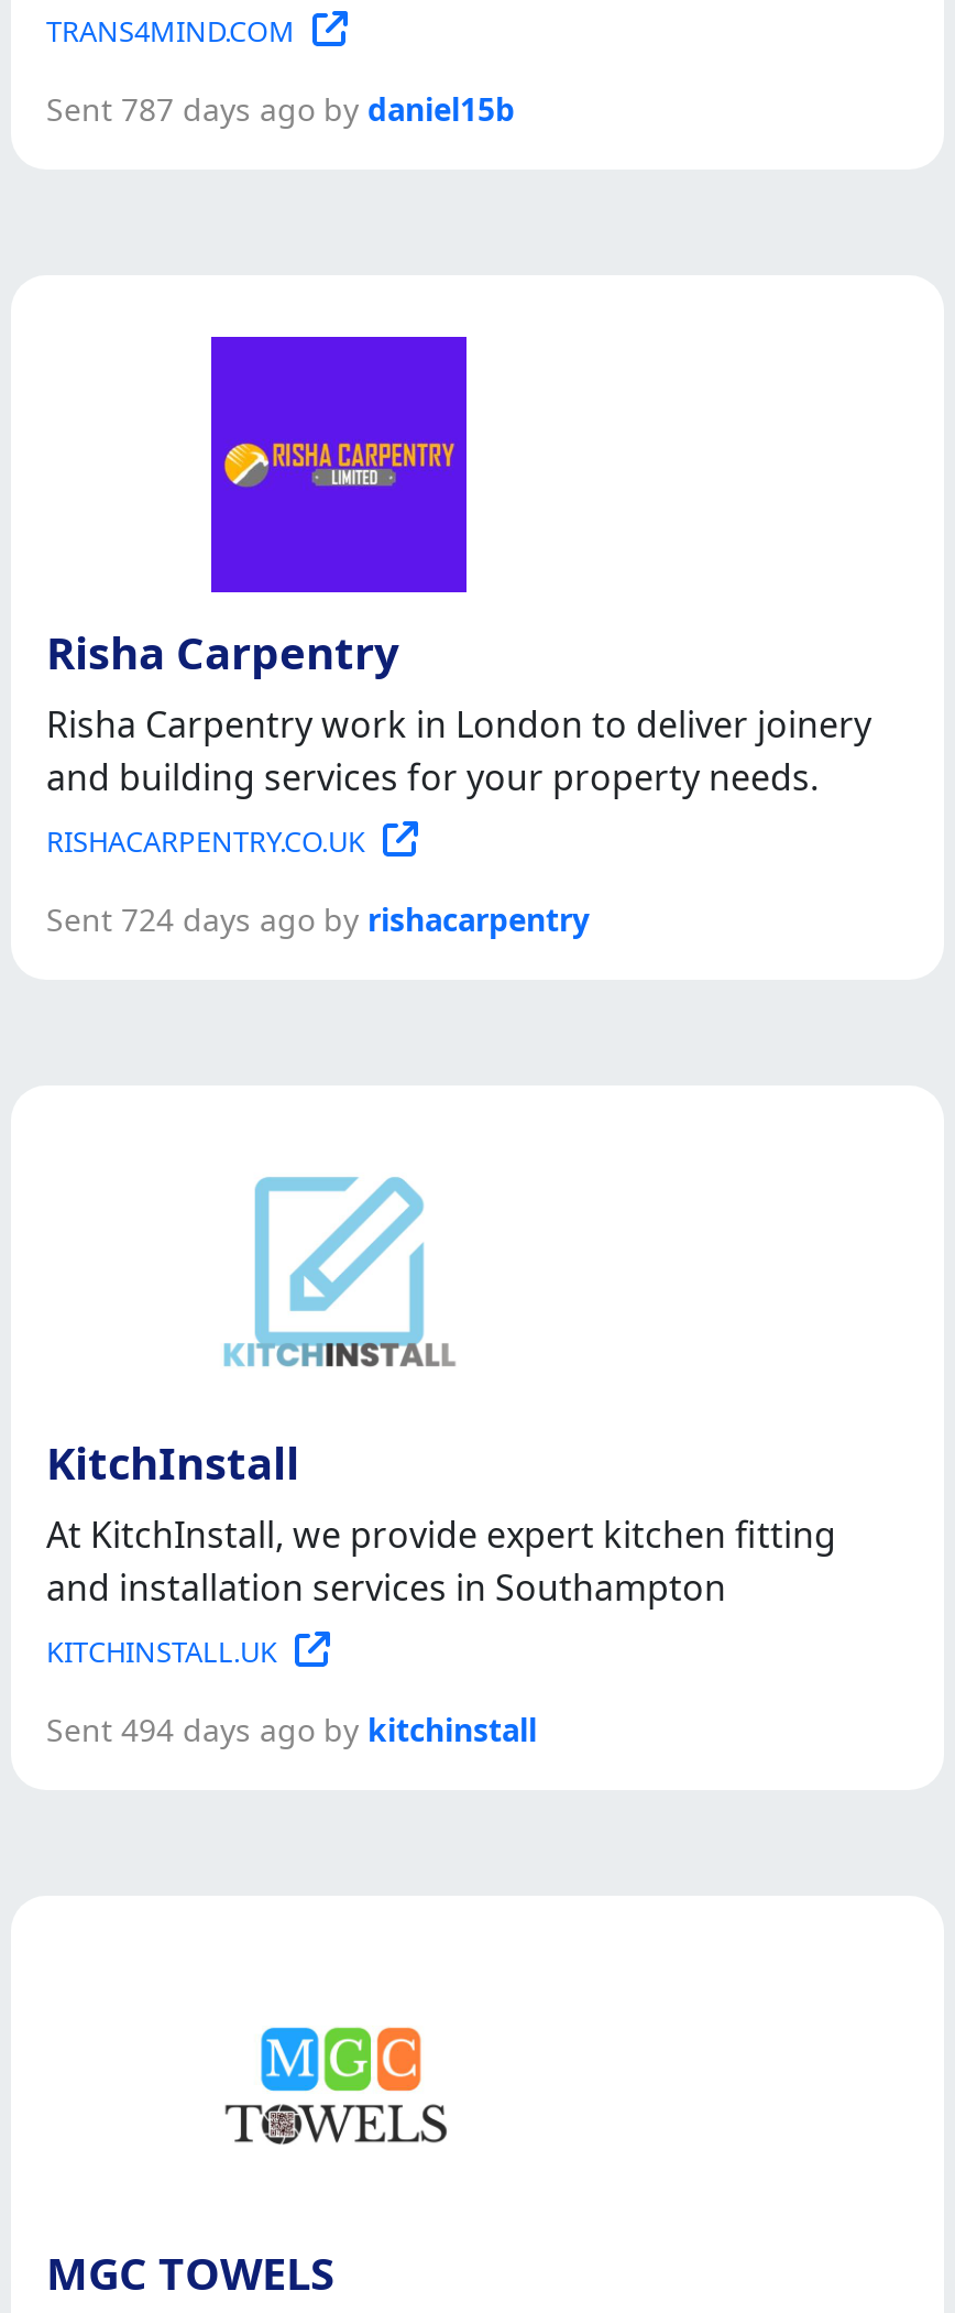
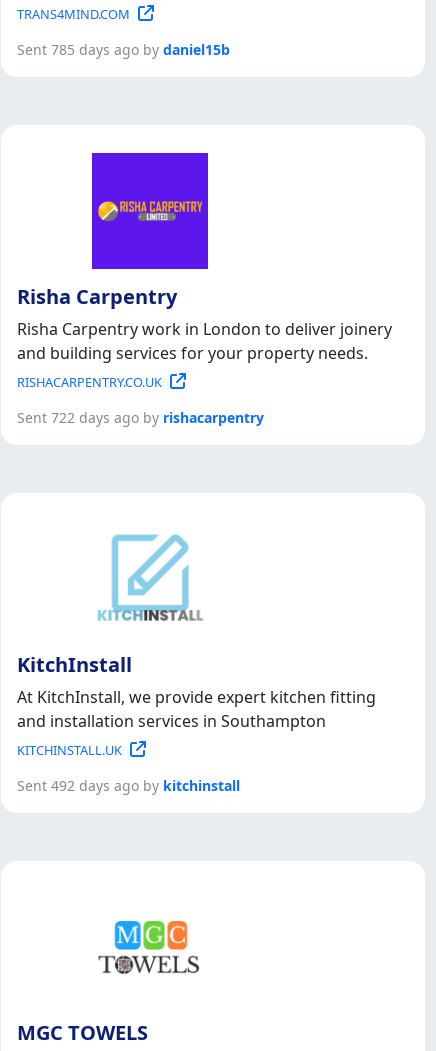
- Sent 787 days ago by daniel15b
+ Sent 785 days ago by daniel15b

- Sent 724 days ago by rishacarpentry
+ Sent 722 days ago by rishacarpentry

- Sent 494 days ago by kitchinstall
+ Sent 492 days ago by kitchinstall
